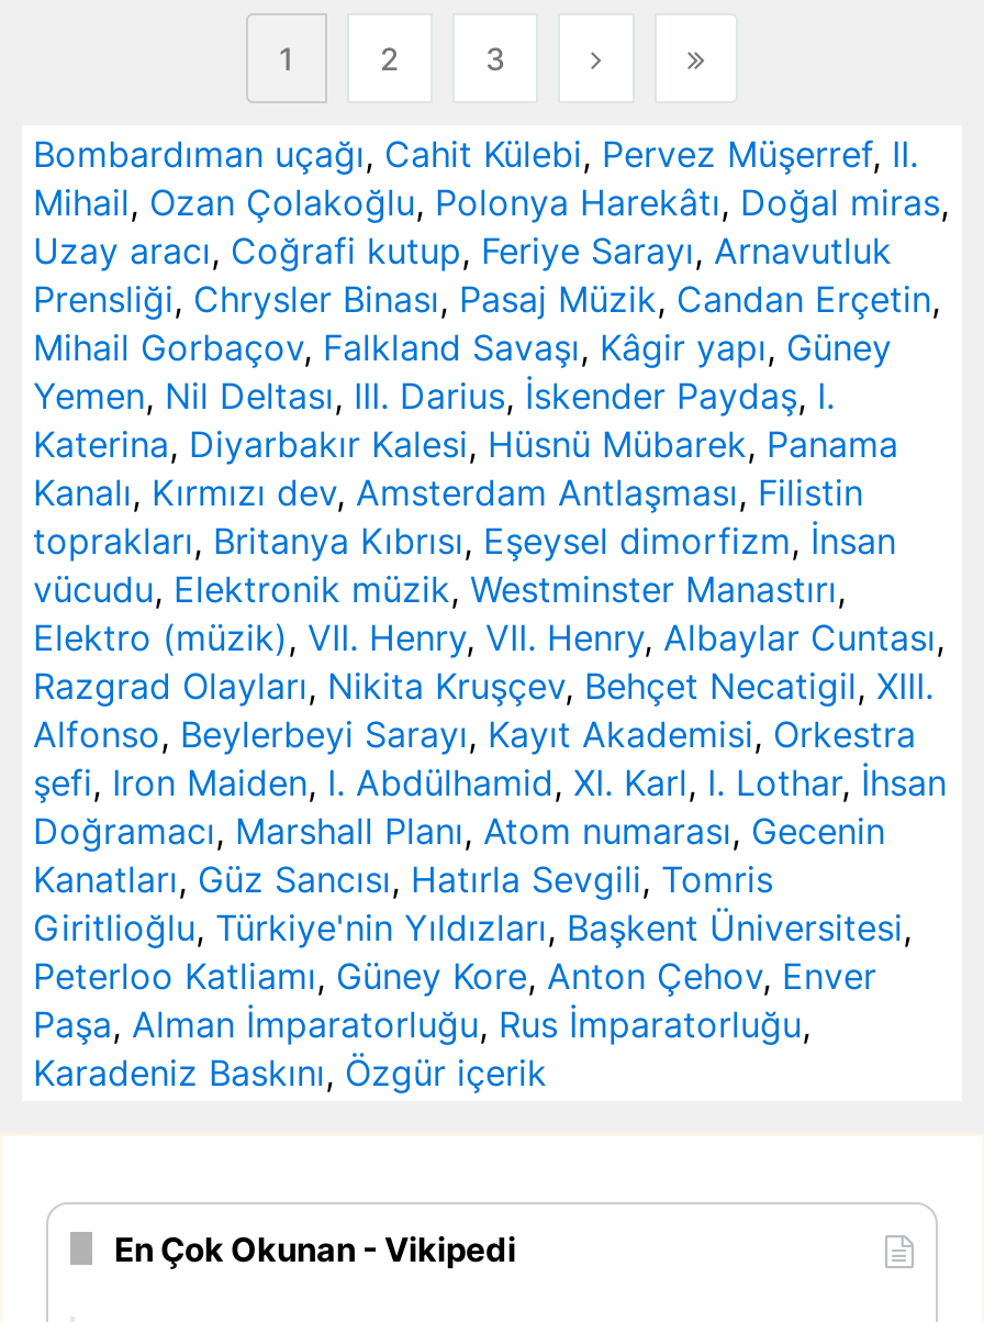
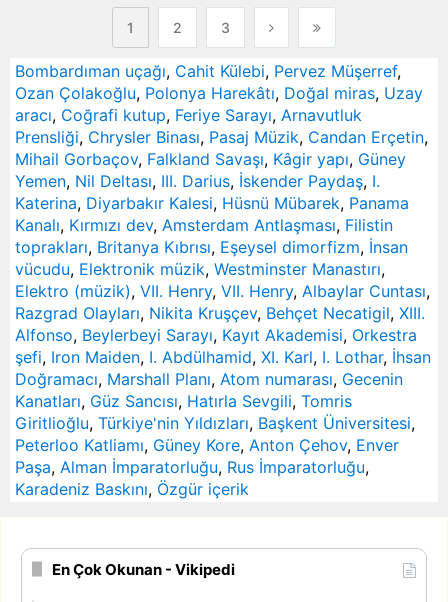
- Bombardıman uçağı, Cahit Külebi, Pervez Müşerref, II.
- Mihail, Ozan Çolakoğlu, Polonya Harekâtı, Doğal miras,
- Uzay aracı, Coğrafi kutup, Feriye Sarayı, Arnavutluk
+ Bombardıman uçağı, Cahit Külebi, Pervez Müşerref,
+ Ozan Çolakoğlu, Polonya Harekâtı, Doğal miras, Uzay
+ aracı, Coğrafi kutup, Feriye Sarayı, Arnavutluk
